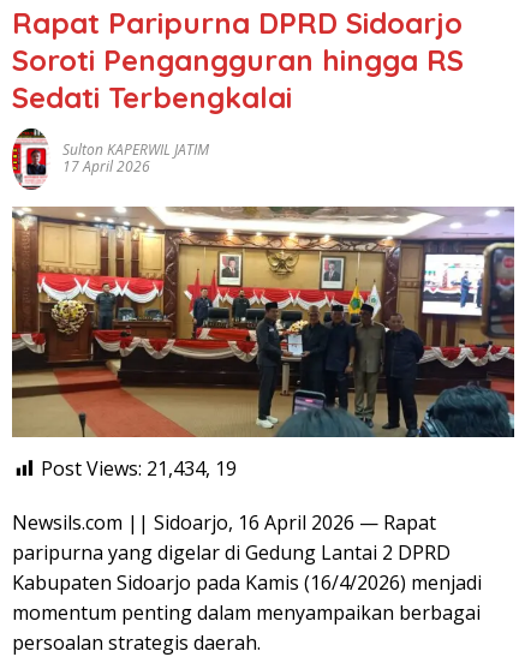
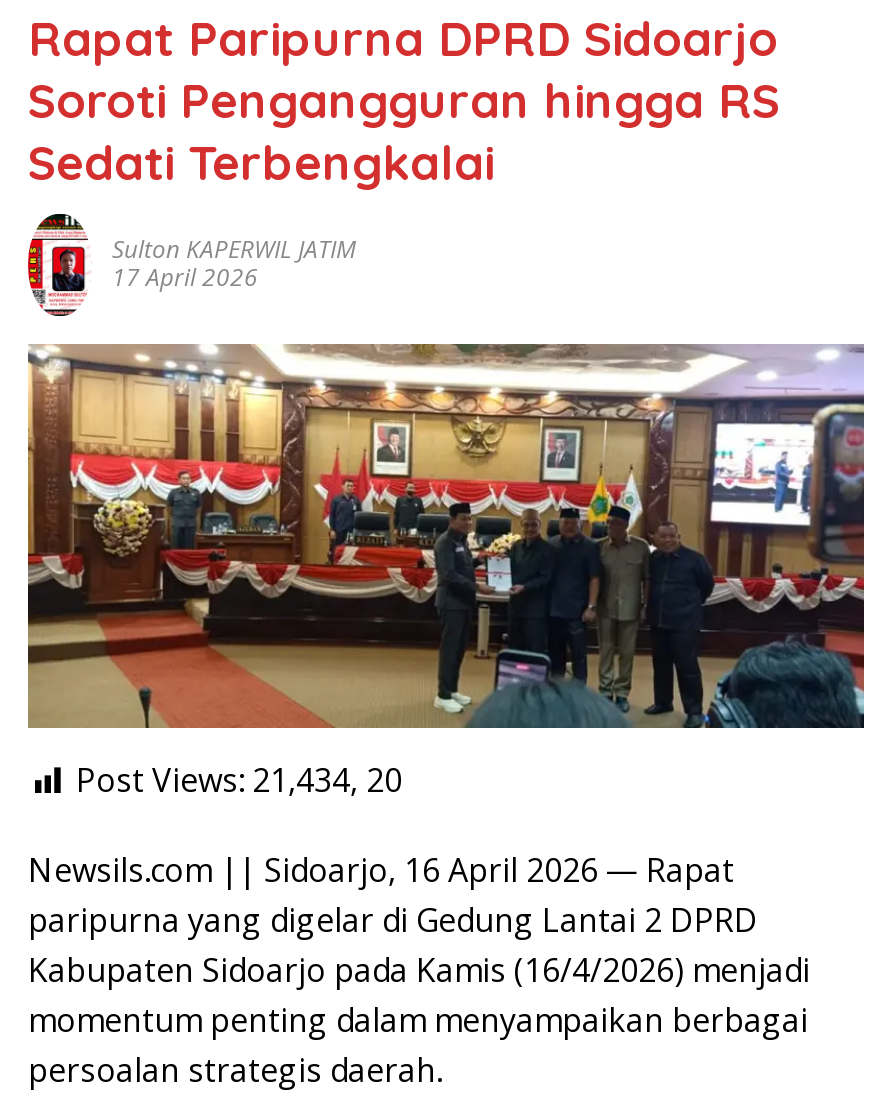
- Post Views: 21,434, 19
+ Post Views: 21,434, 20
